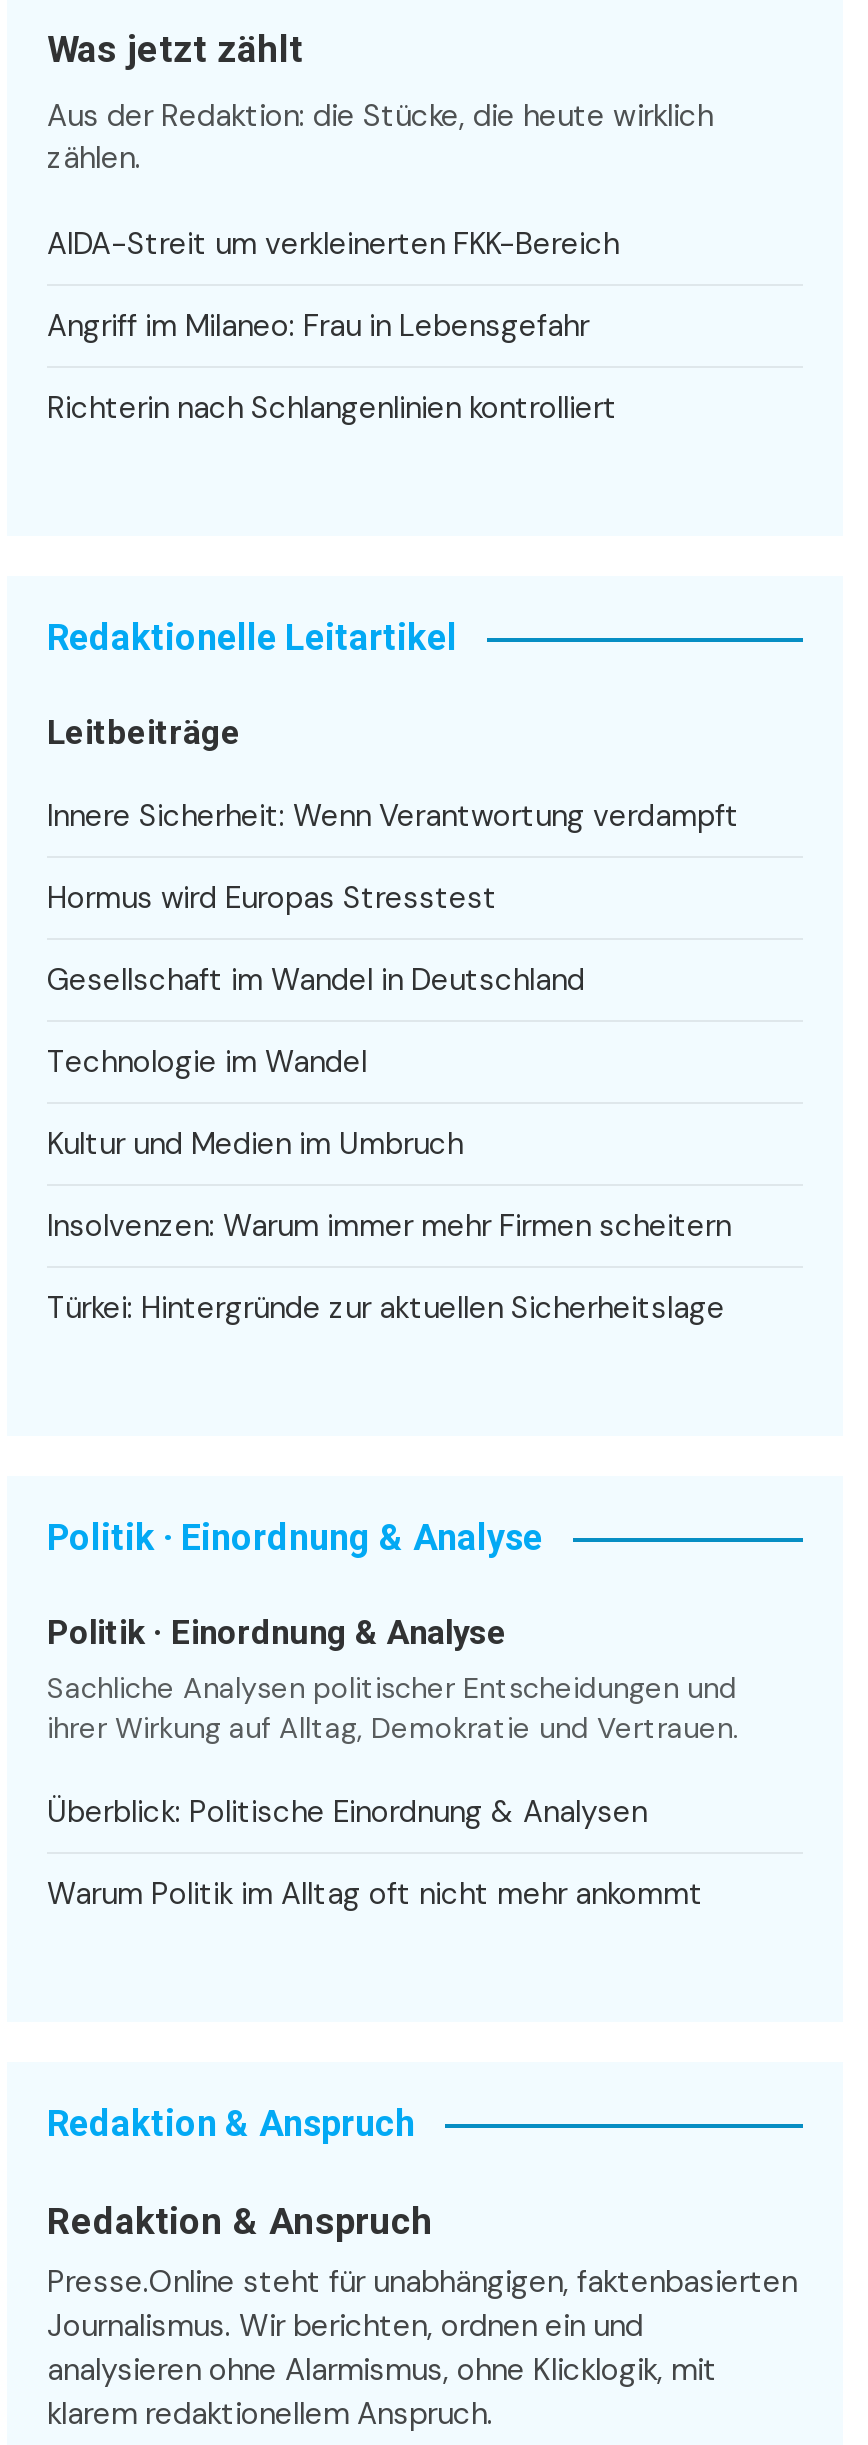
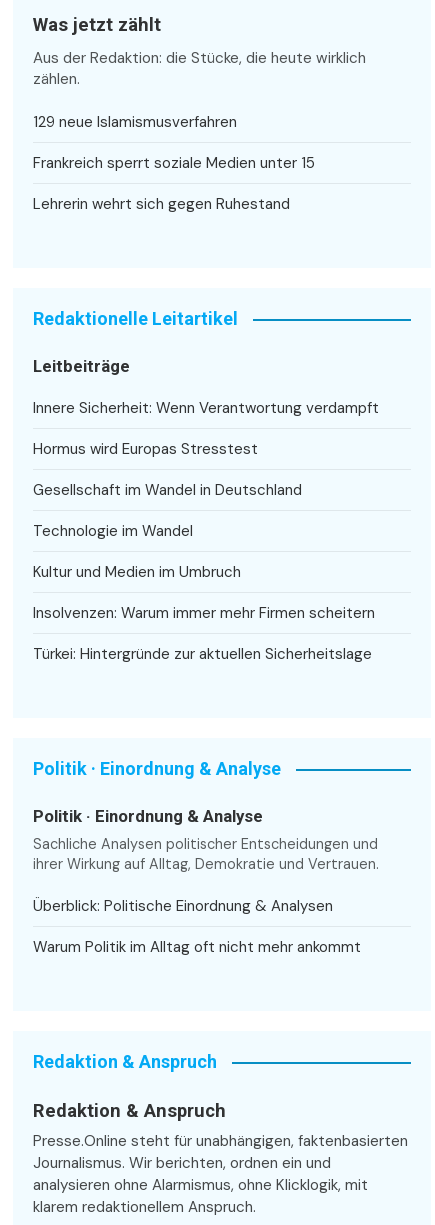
- AIDA-Streit um verkleinerten FKK-Bereich
+ 129 neue Islamismusverfahren

- Angriff im Milaneo: Frau in Lebensgefahr
+ Frankreich sperrt soziale Medien unter 15

- Richterin nach Schlangenlinien kontrolliert
+ Lehrerin wehrt sich gegen Ruhestand
